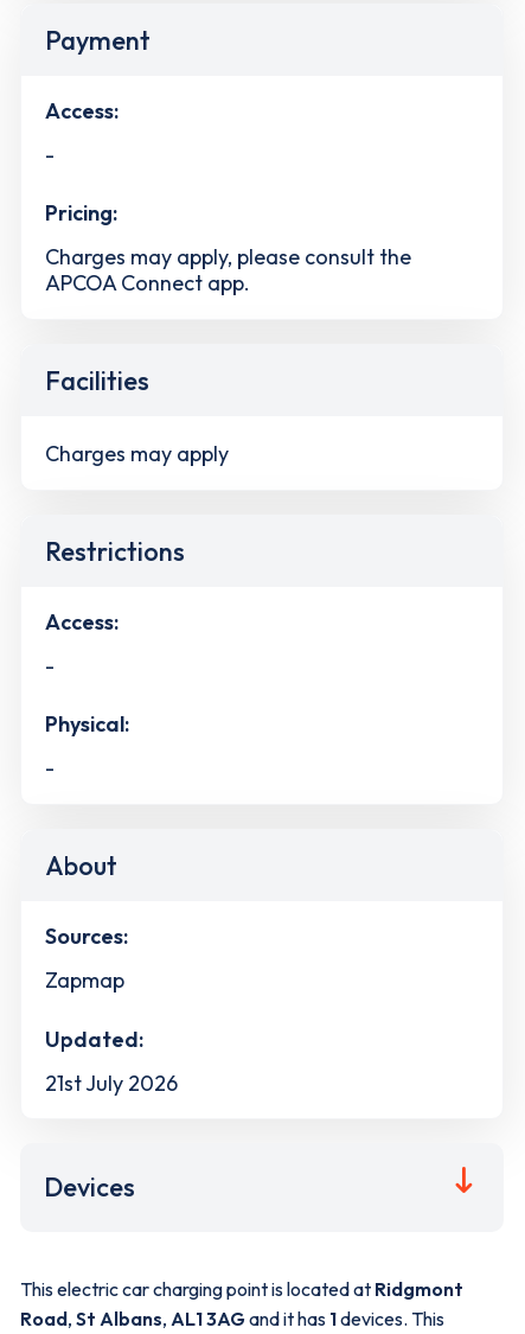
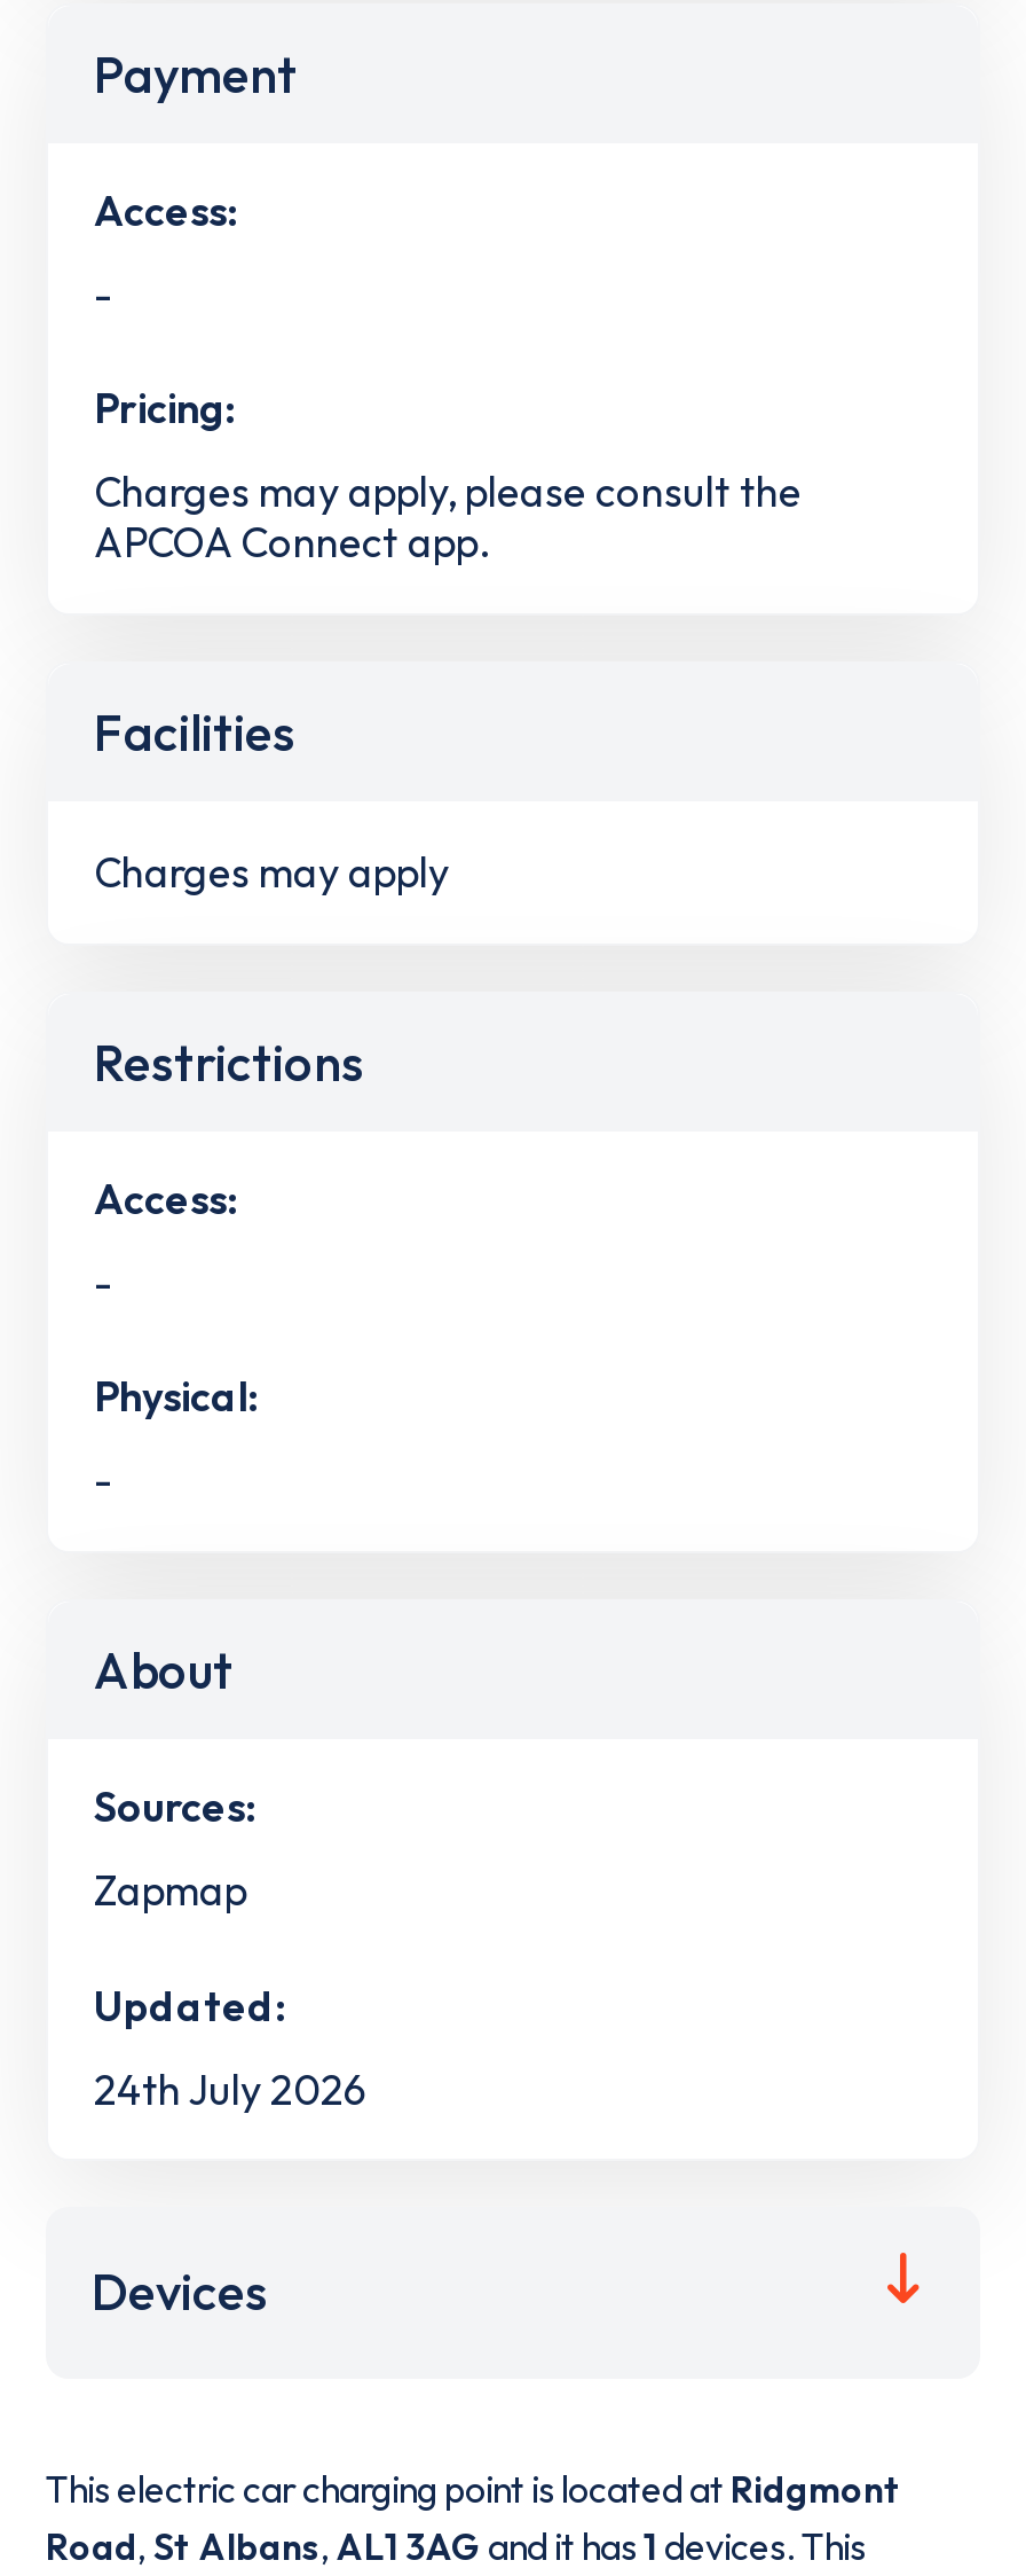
- 21st July 2026
+ 24th July 2026
